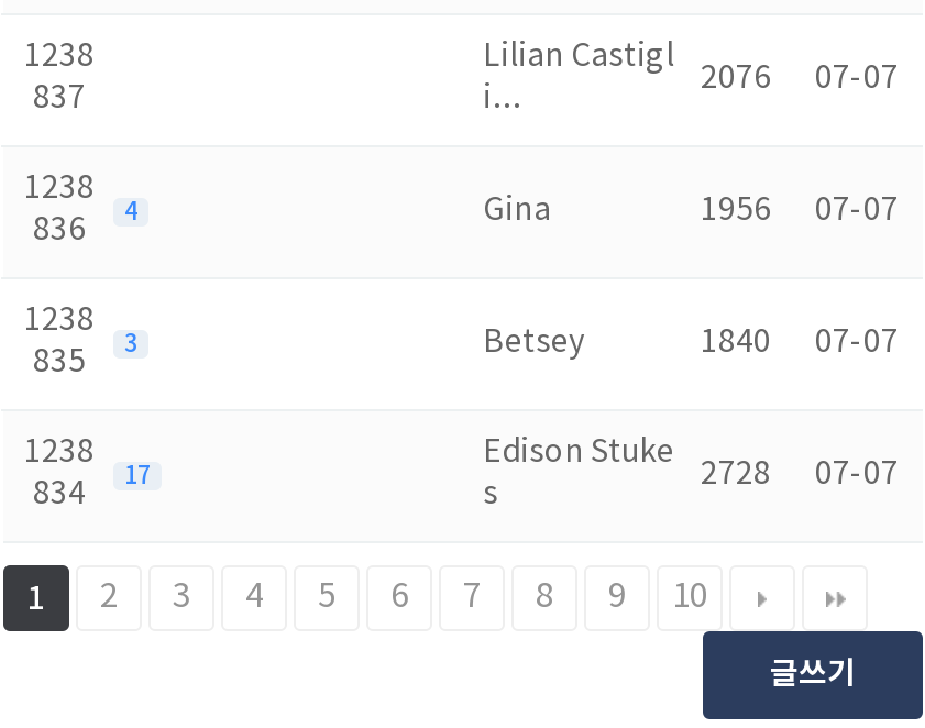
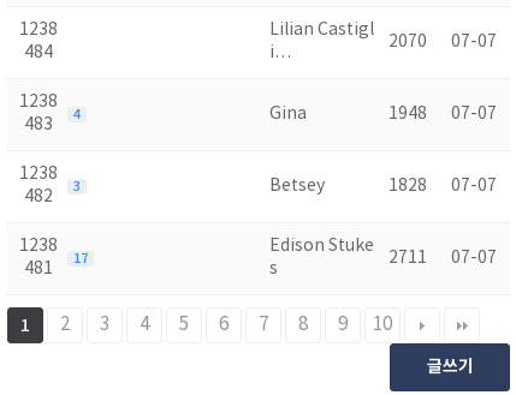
- 2076 07-07
+ 2070 07-07

- 837
+ 484

- 1956 07-07
+ 1948 07-07

- 836
+ 483

- 1840 07-07
+ 1828 07-07

- 835
+ 482

- 2728 07-07
+ 2711 07-07

- 834
+ 481
